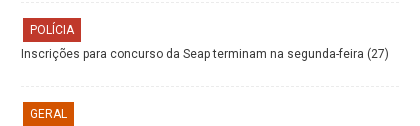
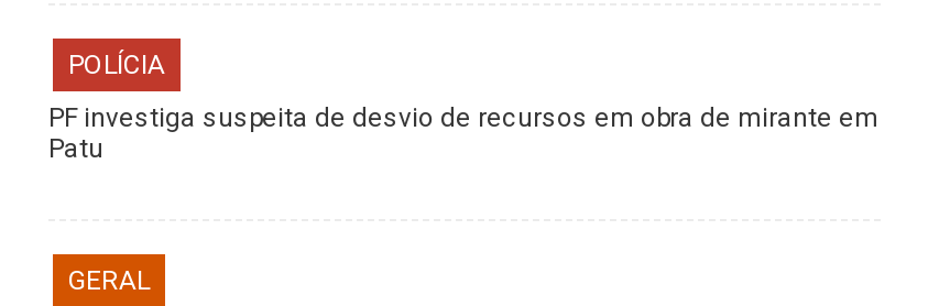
- Inscrições para concurso da Seap terminam na segunda-feira (27)
+ PF investiga suspeita de desvio de recursos em obra de mirante em
+ Patu
